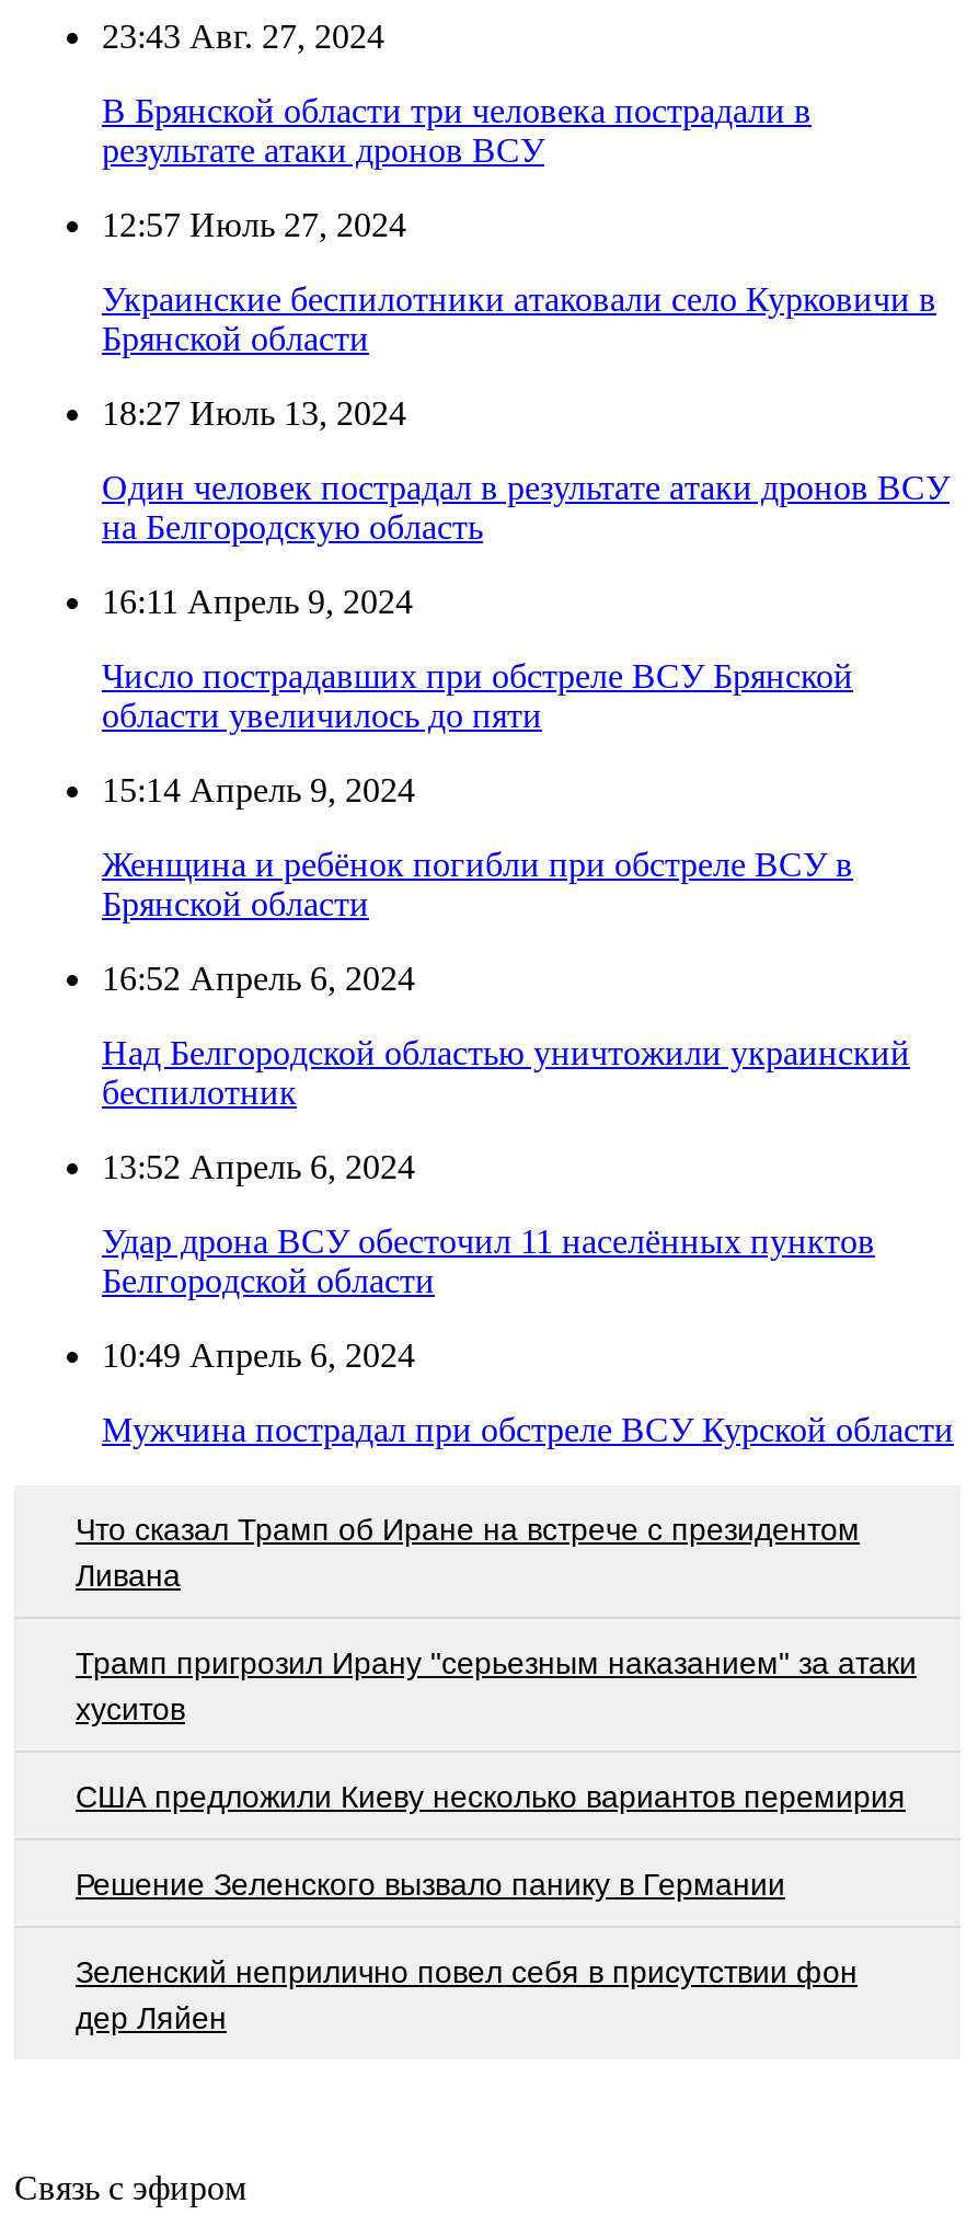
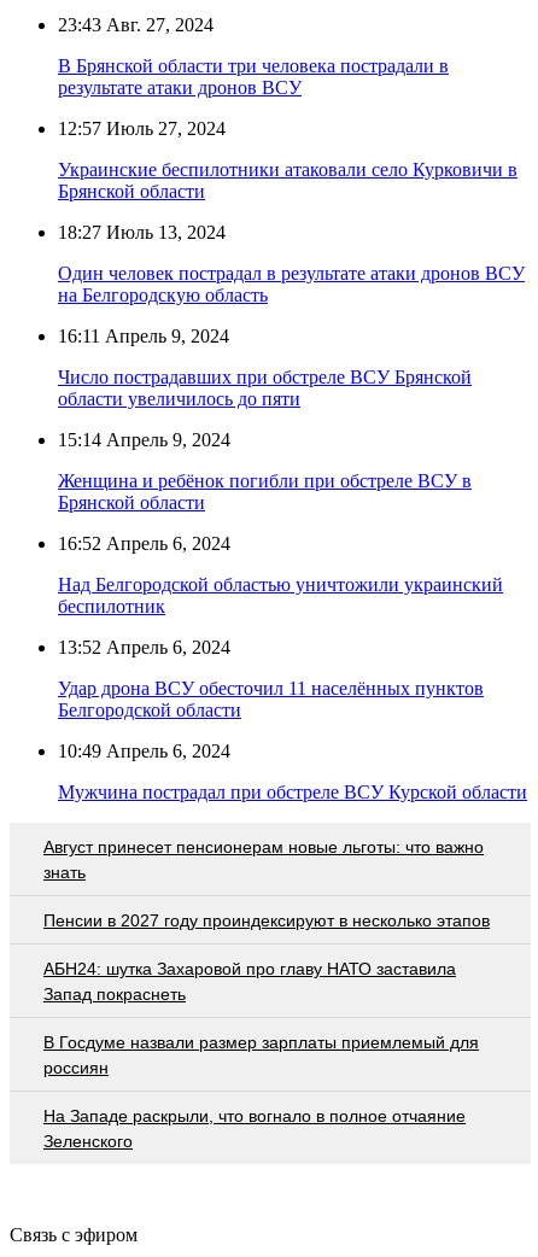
- Что сказал Трамп об Иране на встрече с президентом
- Ливана
+ Август принесет пенсионерам новые льготы: что важно
+ знать

- Трамп пригрозил Ирану "серьезным наказанием" за атаки
- хуситов
+ Пенсии в 2027 году проиндексируют в несколько этапов

- США предложили Киеву несколько вариантов перемирия
+ АБН24: шутка Захаровой про главу НАТО заставила
+ Запад покраснеть

- Решение Зеленского вызвало панику в Германии
+ В Госдуме назвали размер зарплаты приемлемый для
+ россиян

- Зеленский неприлично повел cебя в присутствии фон
- дер Ляйен
+ На Западе раскрыли, что вогнало в полное отчаяние
+ Зеленского
